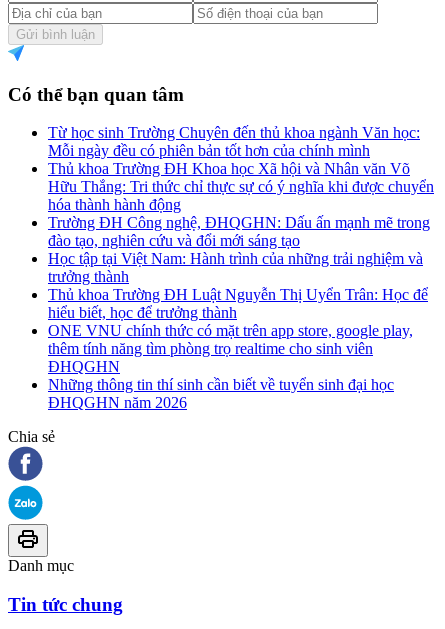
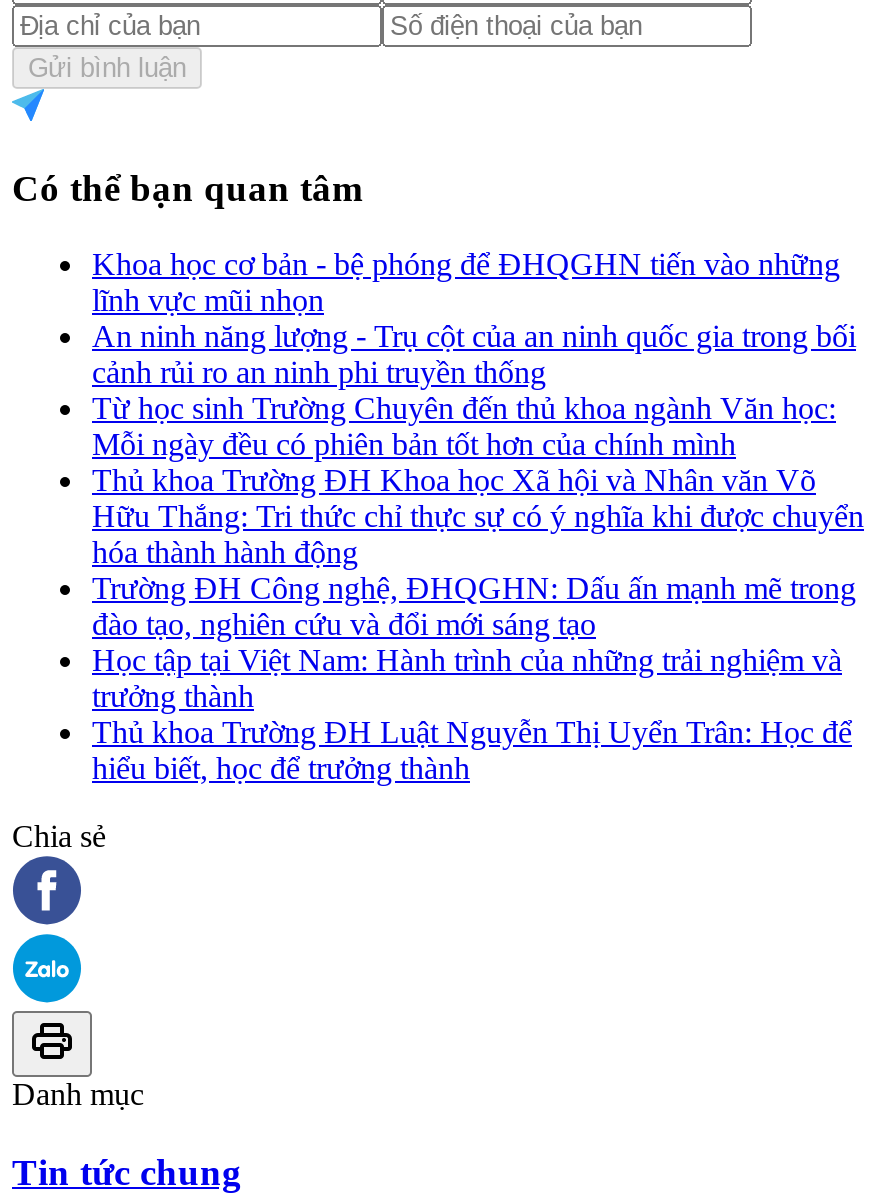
+ Khoa học cơ bản - bệ phóng để ĐHQGHN tiến vào những
+ lĩnh vực mũi nhọn
+ An ninh năng lượng - Trụ cột của an ninh quốc gia trong bối
+ cảnh rủi ro an ninh phi truyền thống

moved down: Từ học sinh Trường Chuyên đến thủ khoa ngành Văn học: | Mỗi ngày đều có phiên bản tốt hơn của chính mình | Thủ khoa Trường ĐH Khoa học Xã hội và Nhân văn Võ | ... | Thủ khoa Trường ĐH Luật Nguyễn Thị Uyển Trân: Học để | hiểu biết, học để trưởng thành

- ONE VNU chính thức có mặt trên app store, google play,
- thêm tính năng tìm phòng trọ realtime cho sinh viên
- ĐHQGHN
- Những thông tin thí sinh cần biết về tuyển sinh đại học
- ĐHQGHN năm 2026
